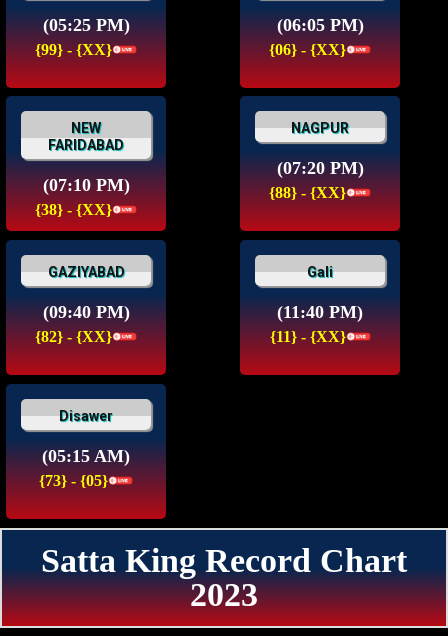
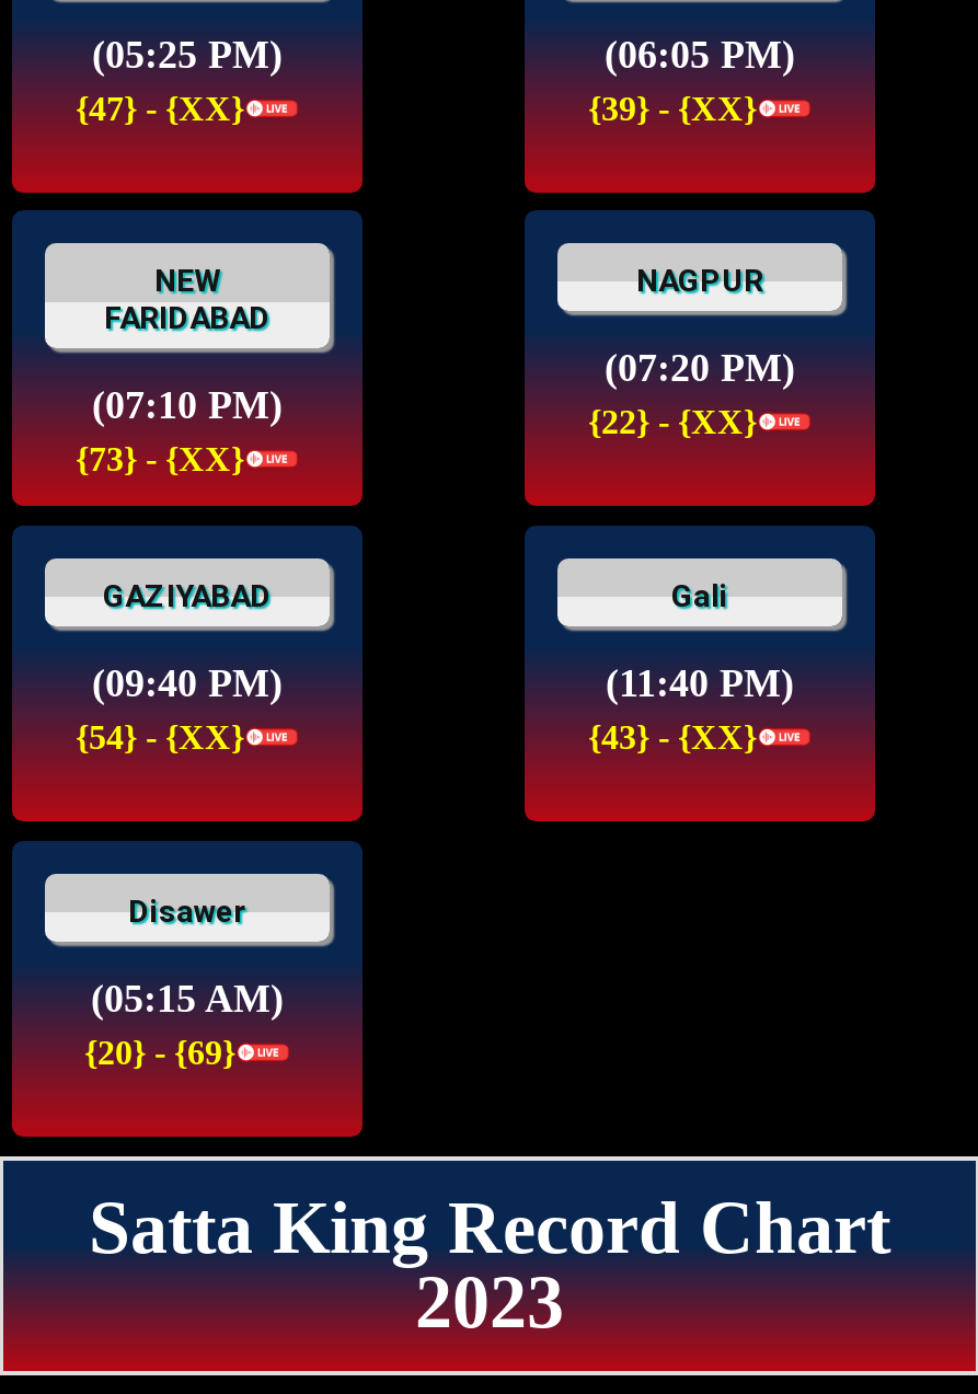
- {99} - {XX}
+ {47} - {XX}

- {06} - {XX}
+ {39} - {XX}

- {88} - {XX}
+ {22} - {XX}

- {38} - {XX}
+ {73} - {XX}

- {82} - {XX}
+ {54} - {XX}

- {11} - {XX}
+ {43} - {XX}

- {73} - {05}
+ {20} - {69}
